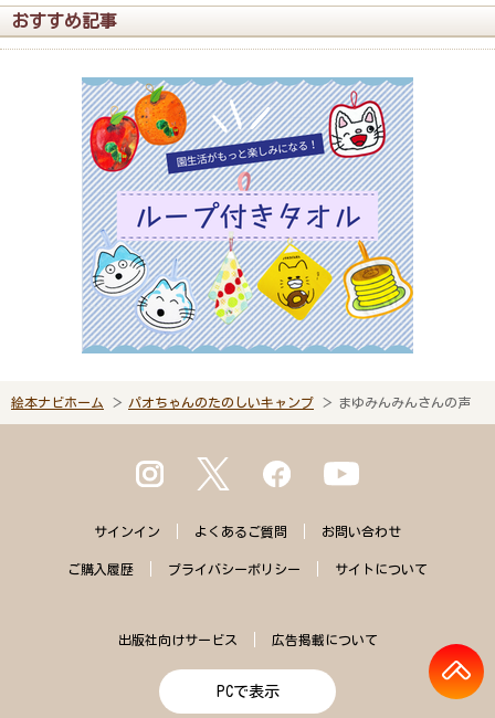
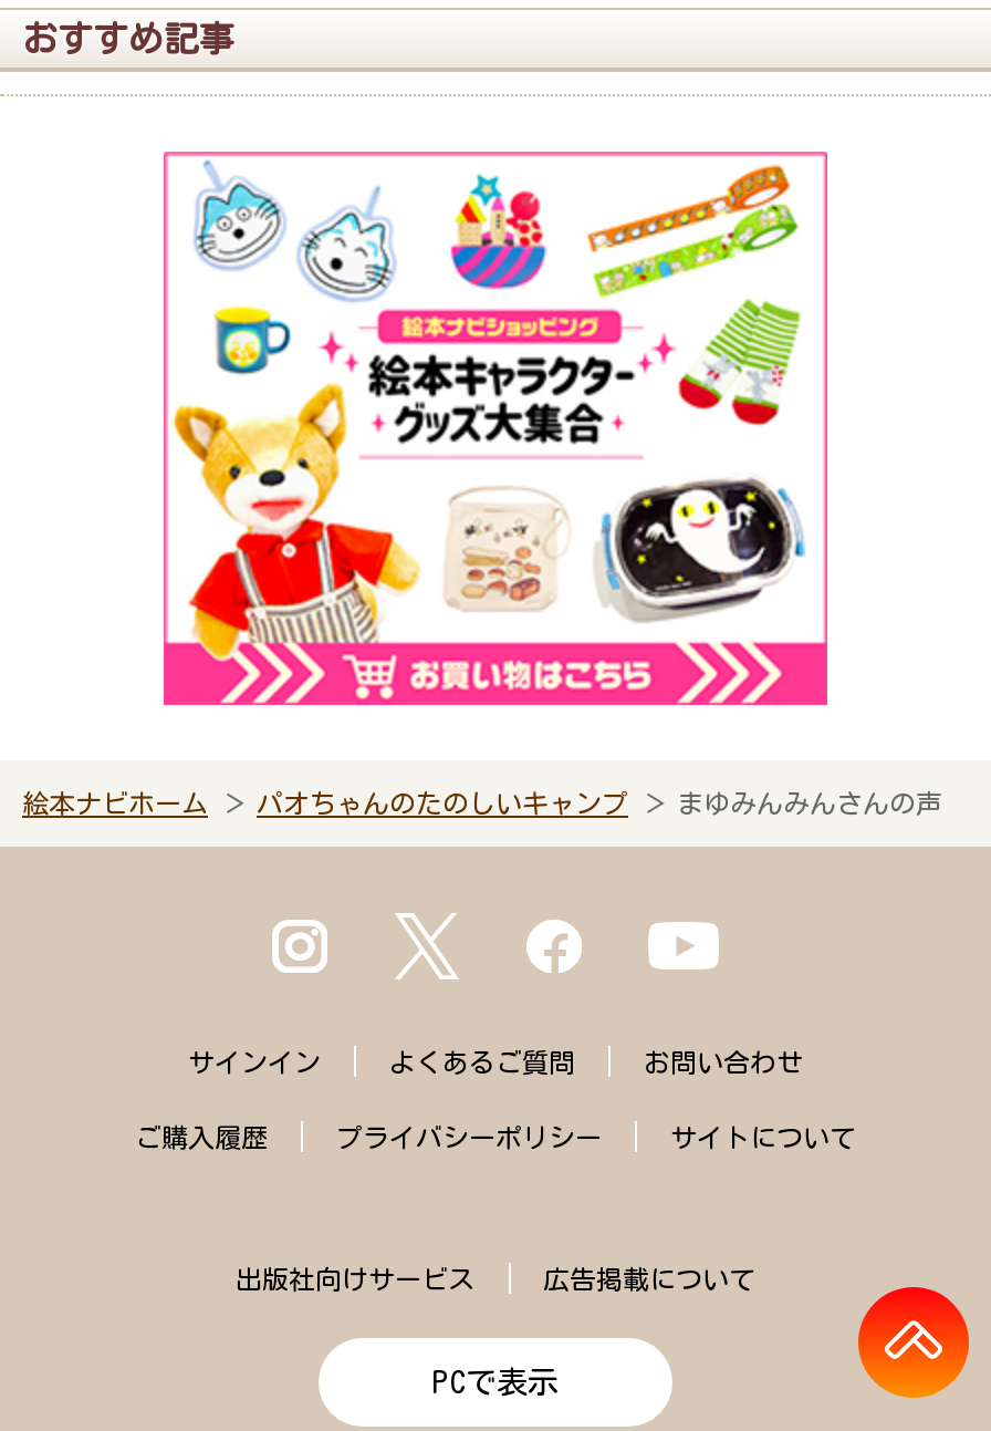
- [image]
+ [image]
